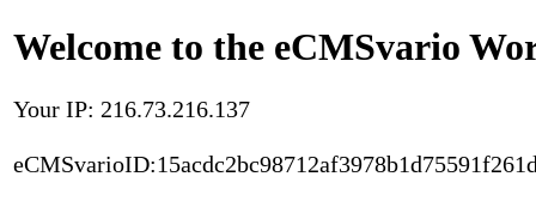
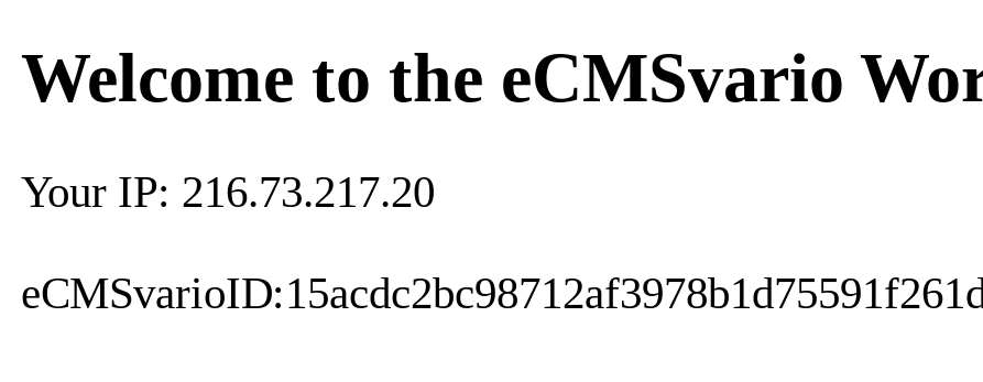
- Your IP: 216.73.216.137
+ Your IP: 216.73.217.20
